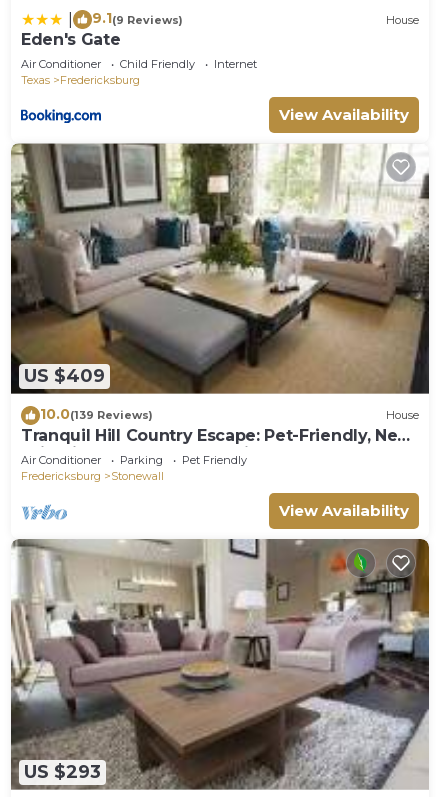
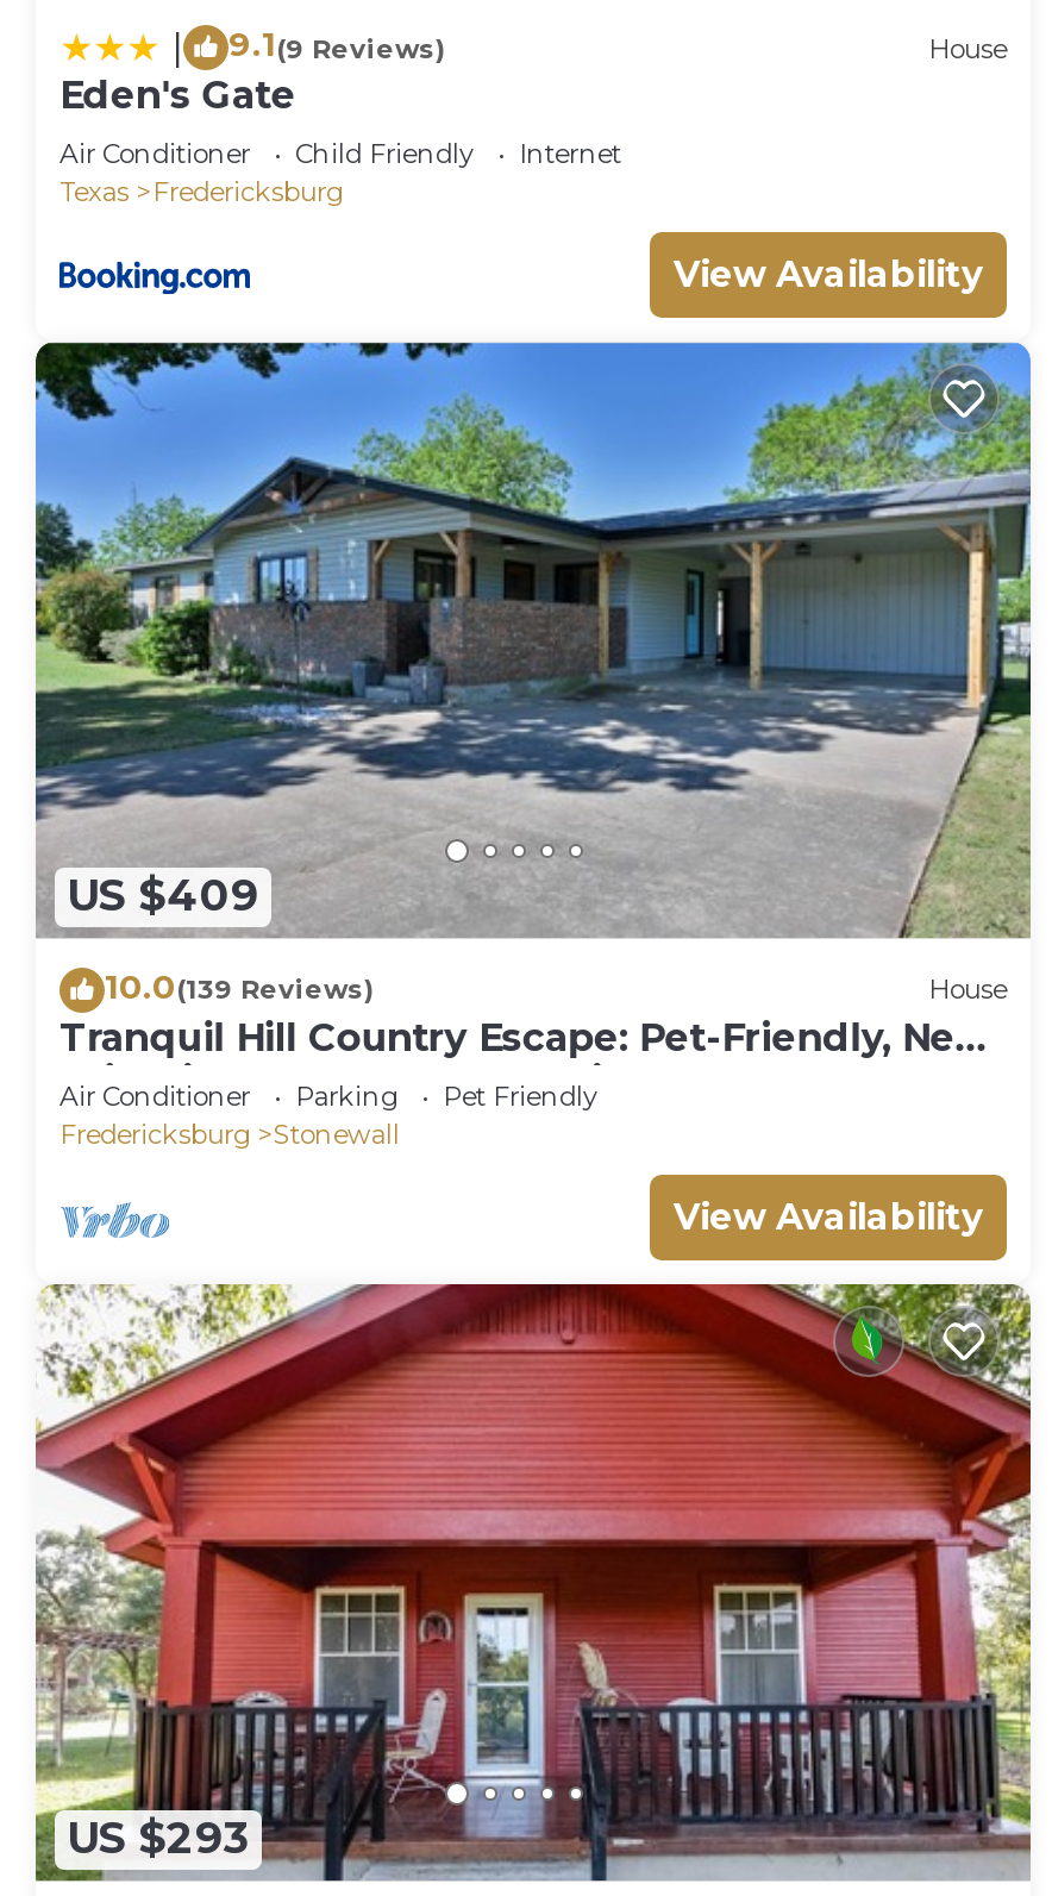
- [image]
+ [image]

- [image]
+ [image]
